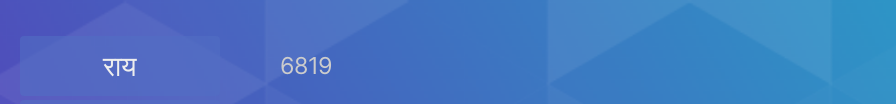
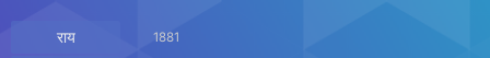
- 6819
+ 1881
